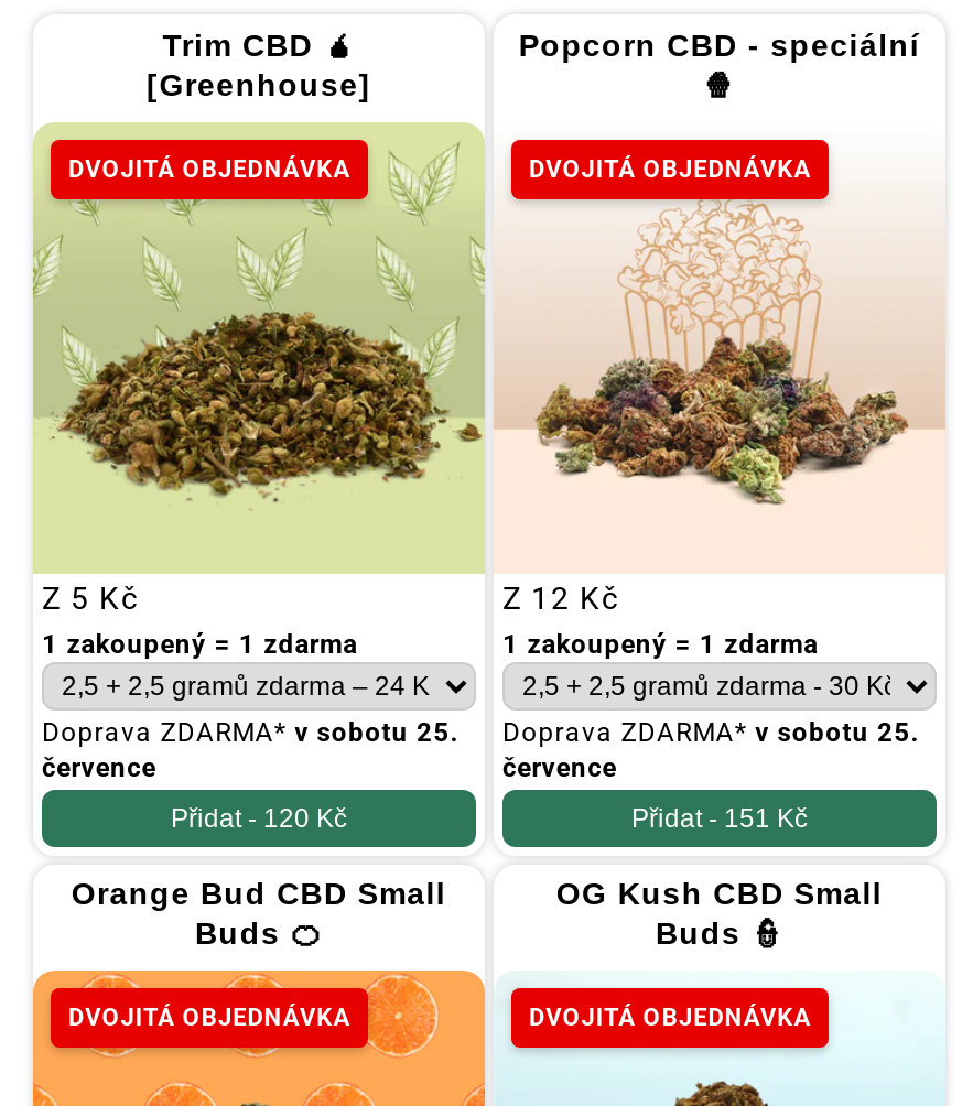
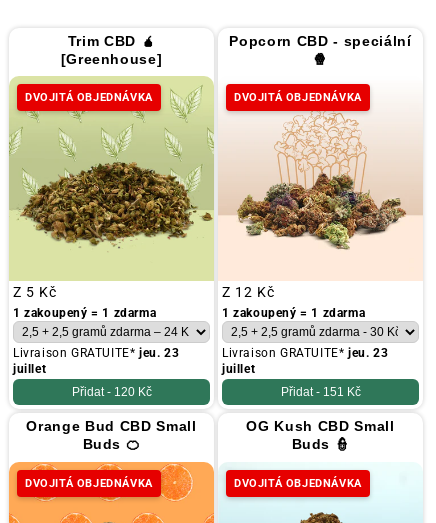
- Doprava ZDARMA* v sobotu 25.
- července
+ Livraison GRATUITE* jeu. 23
+ juillet

- Doprava ZDARMA* v sobotu 25.
- července
+ Livraison GRATUITE* jeu. 23
+ juillet
